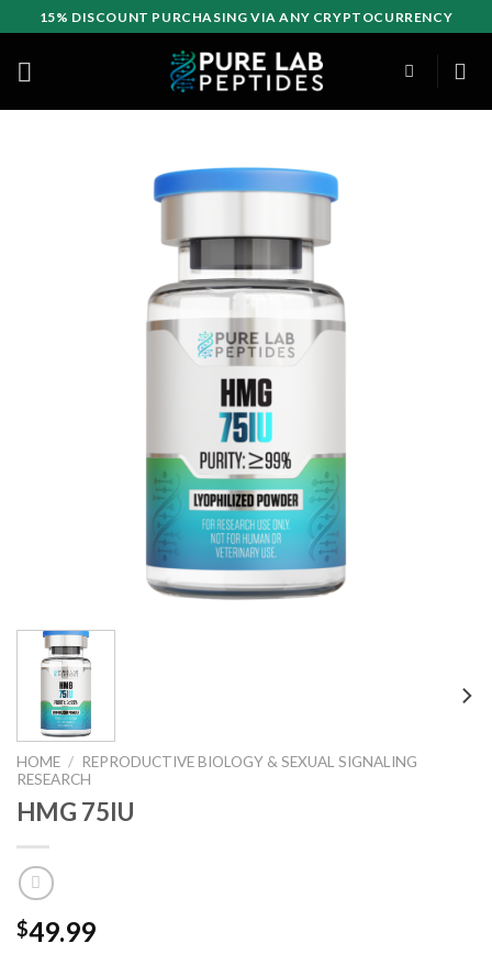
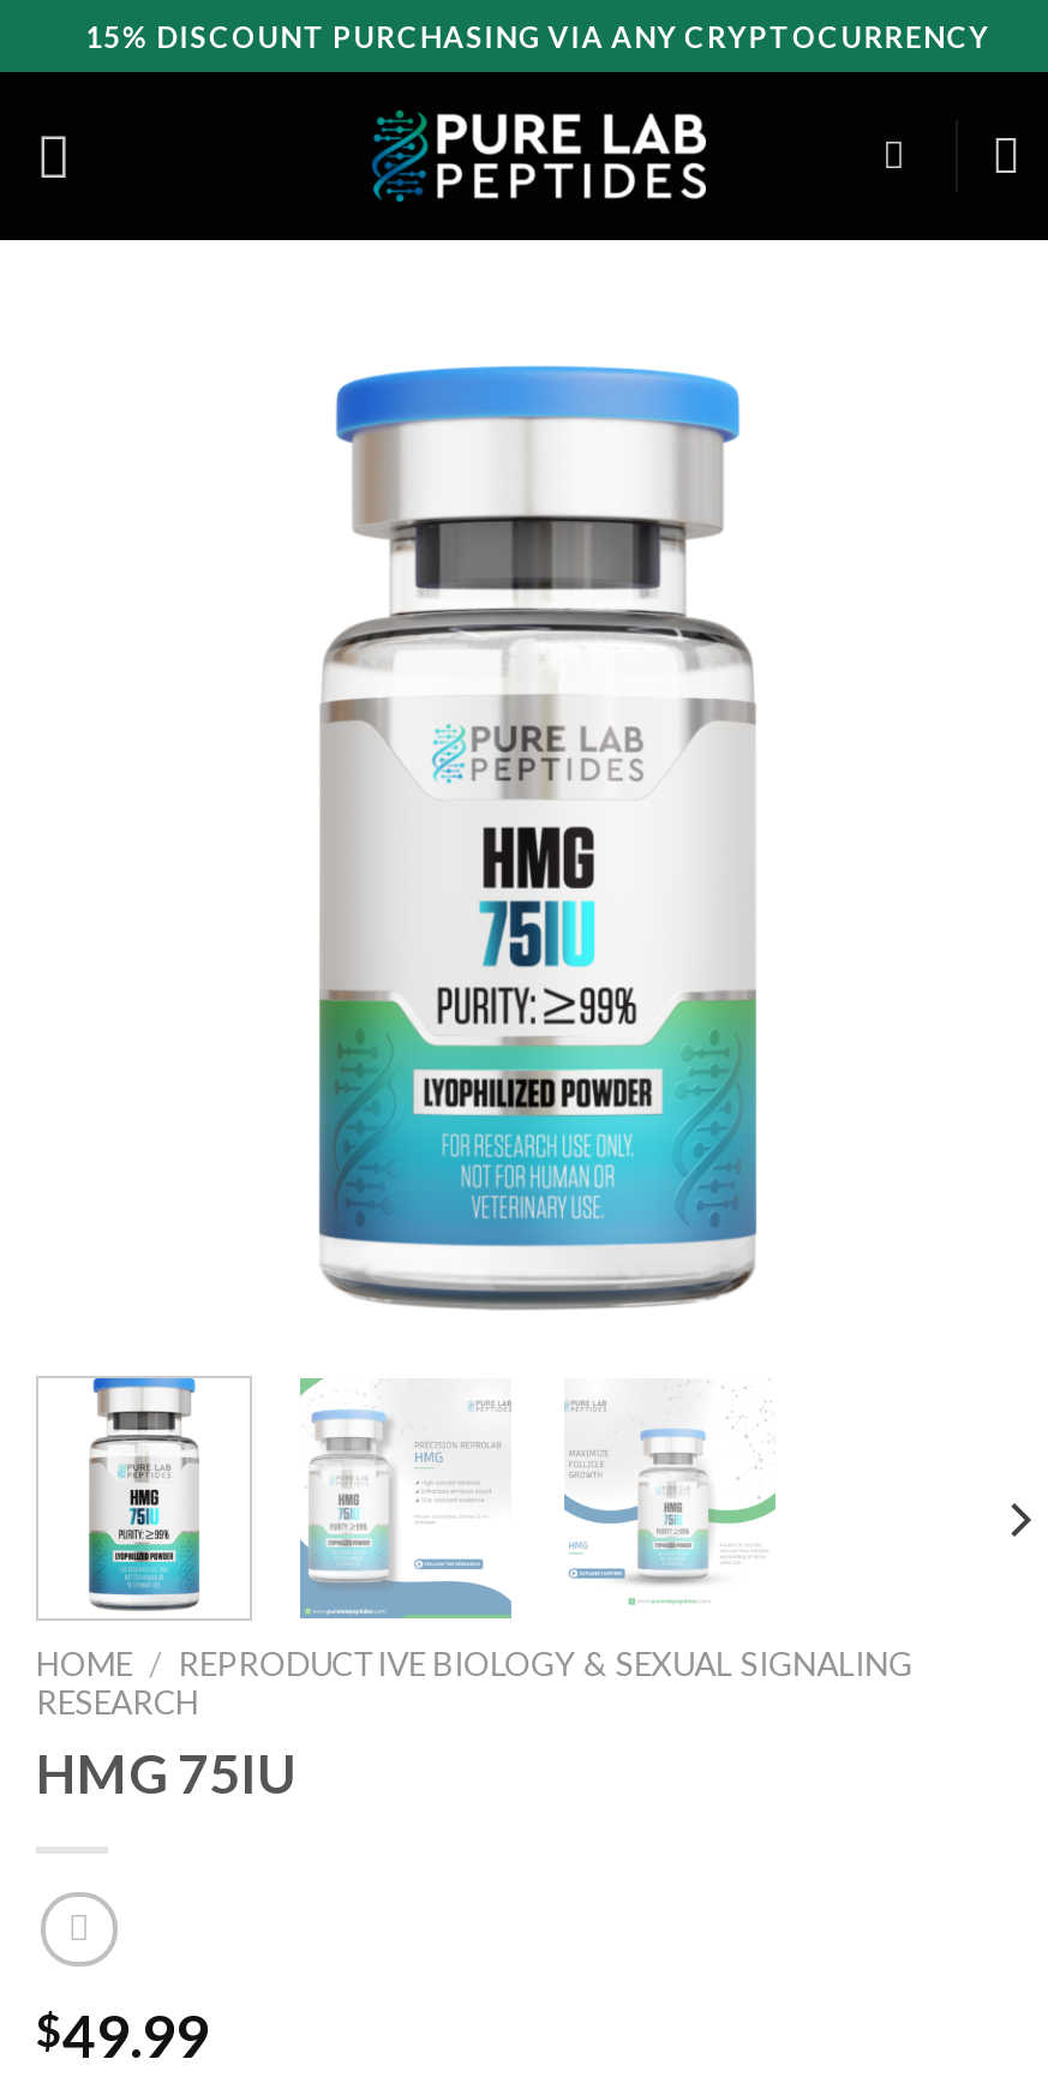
+ [image]

+ [image]
